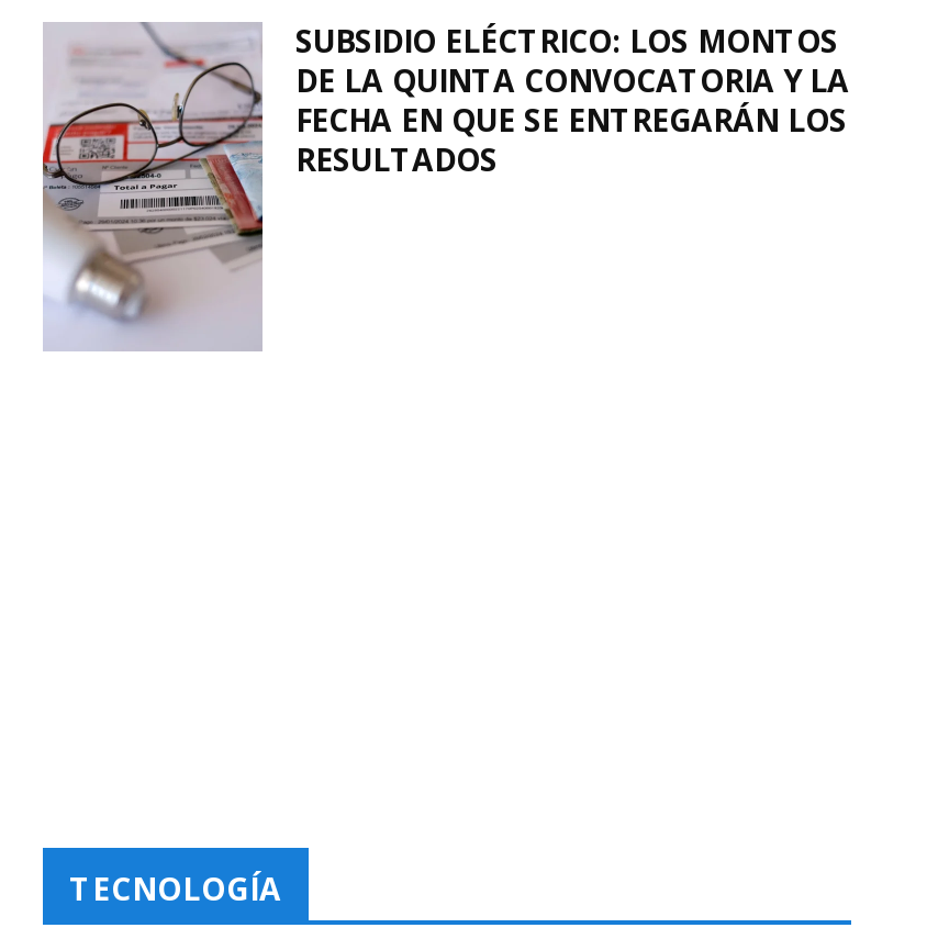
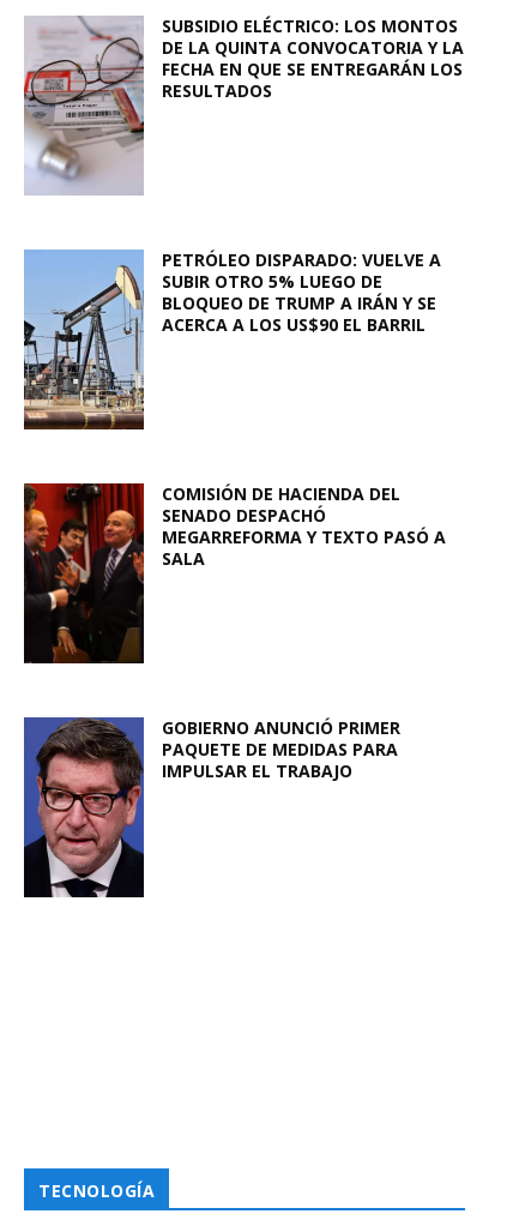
+ [image]
+ PETRÓLEO DISPARADO: VUELVE A
+ SUBIR OTRO 5% LUEGO DE
+ BLOQUEO DE TRUMP A IRÁN Y SE
+ ACERCA A LOS US$90 EL BARRIL

+ [image]
+ COMISIÓN DE HACIENDA DEL
+ SENADO DESPACHÓ
+ MEGARREFORMA Y TEXTO PASÓ A
+ SALA

+ [image]
+ GOBIERNO ANUNCIÓ PRIMER
+ PAQUETE DE MEDIDAS PARA
+ IMPULSAR EL TRABAJO
